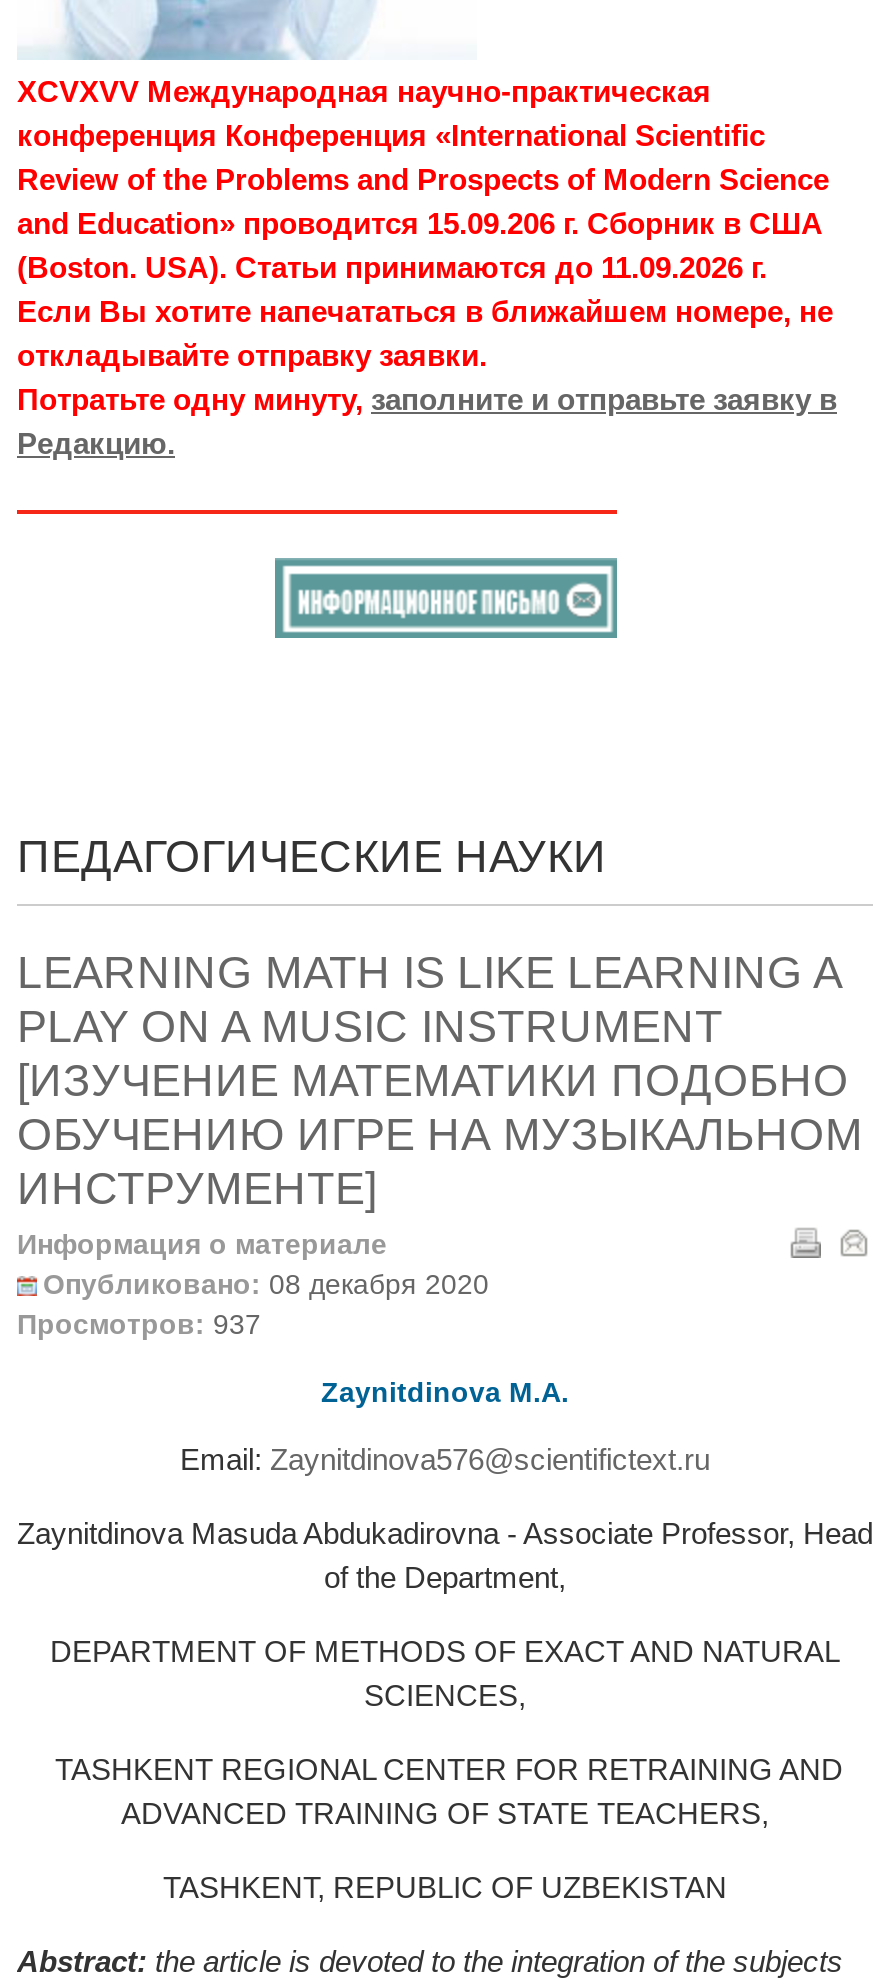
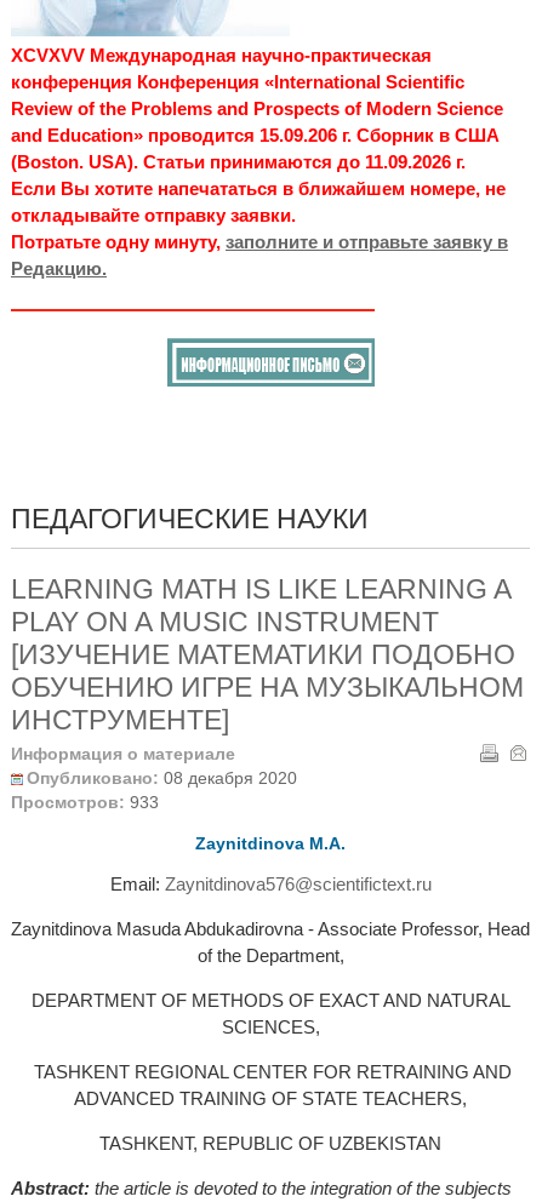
- Просмотров: 937
+ Просмотров: 933
